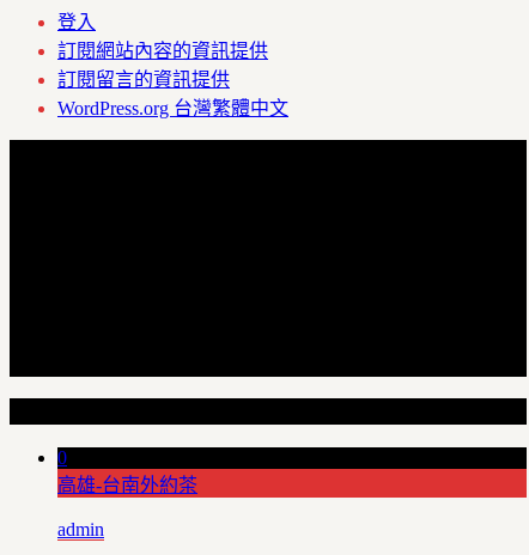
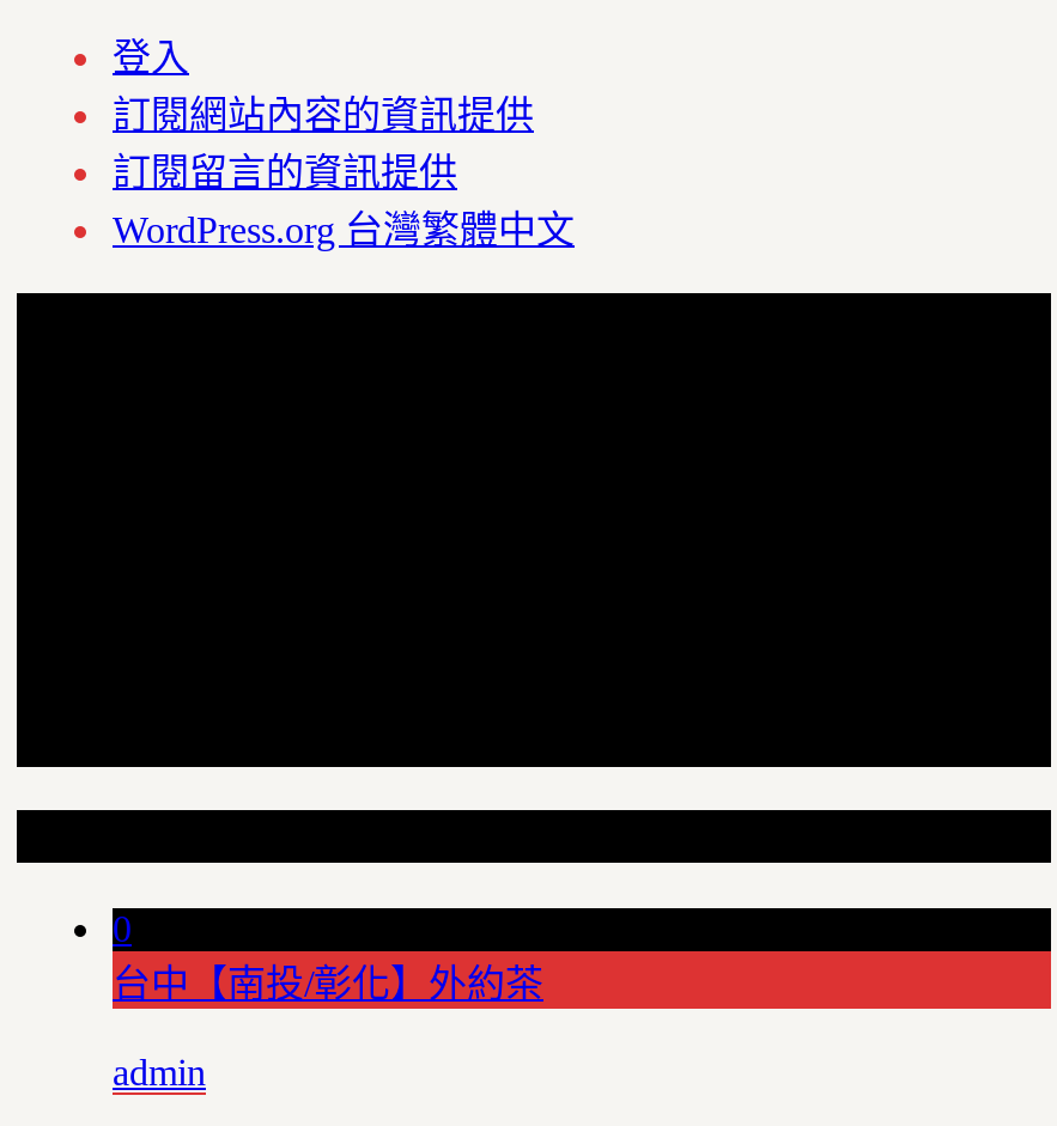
- 高雄-台南外約茶
+ 台中【南投/彰化】外約茶
